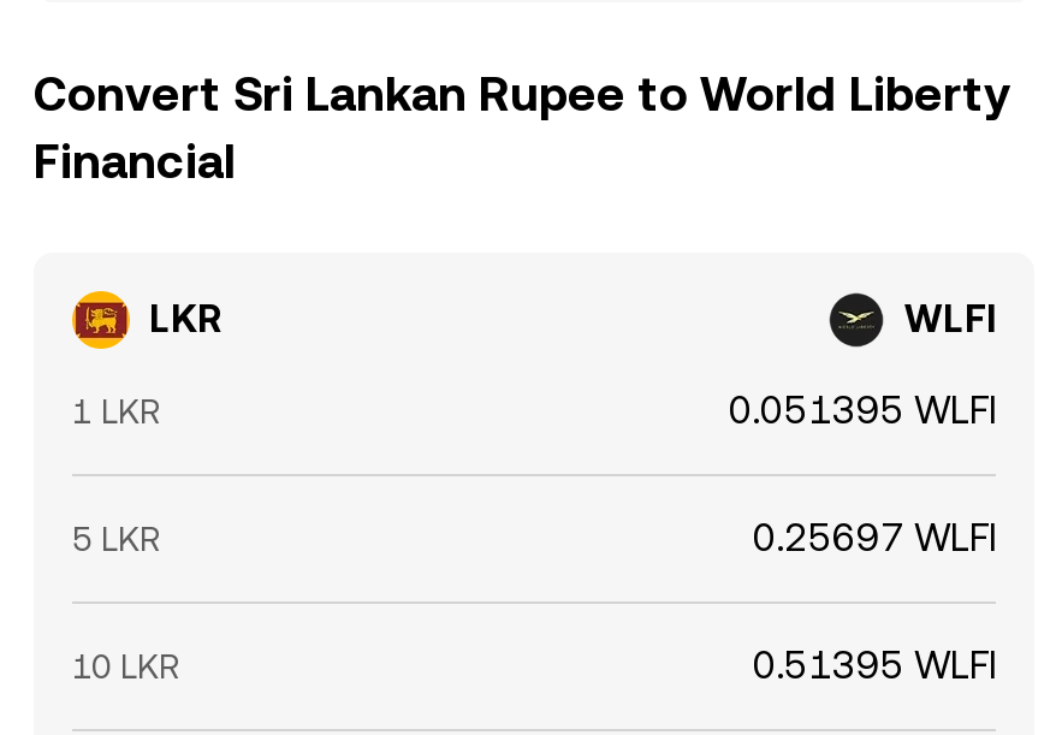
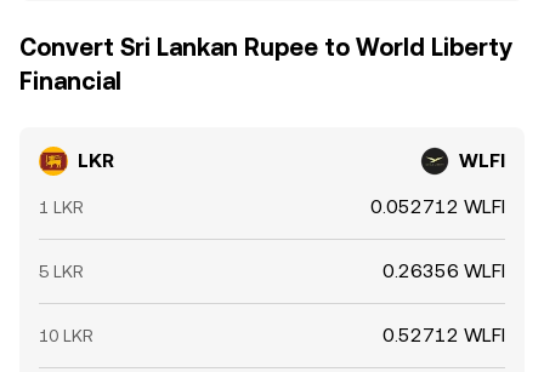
- 0.051395 WLFI
+ 0.052712 WLFI

- 0.25697 WLFI
+ 0.26356 WLFI

- 0.51395 WLFI
+ 0.52712 WLFI
